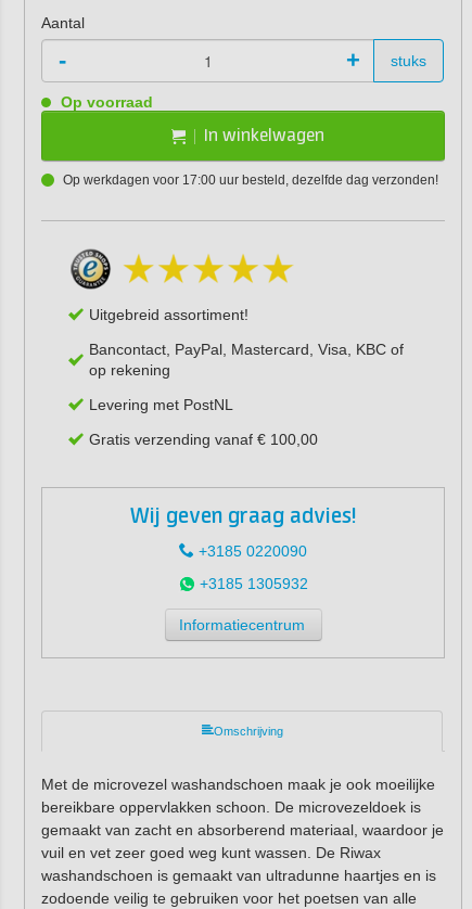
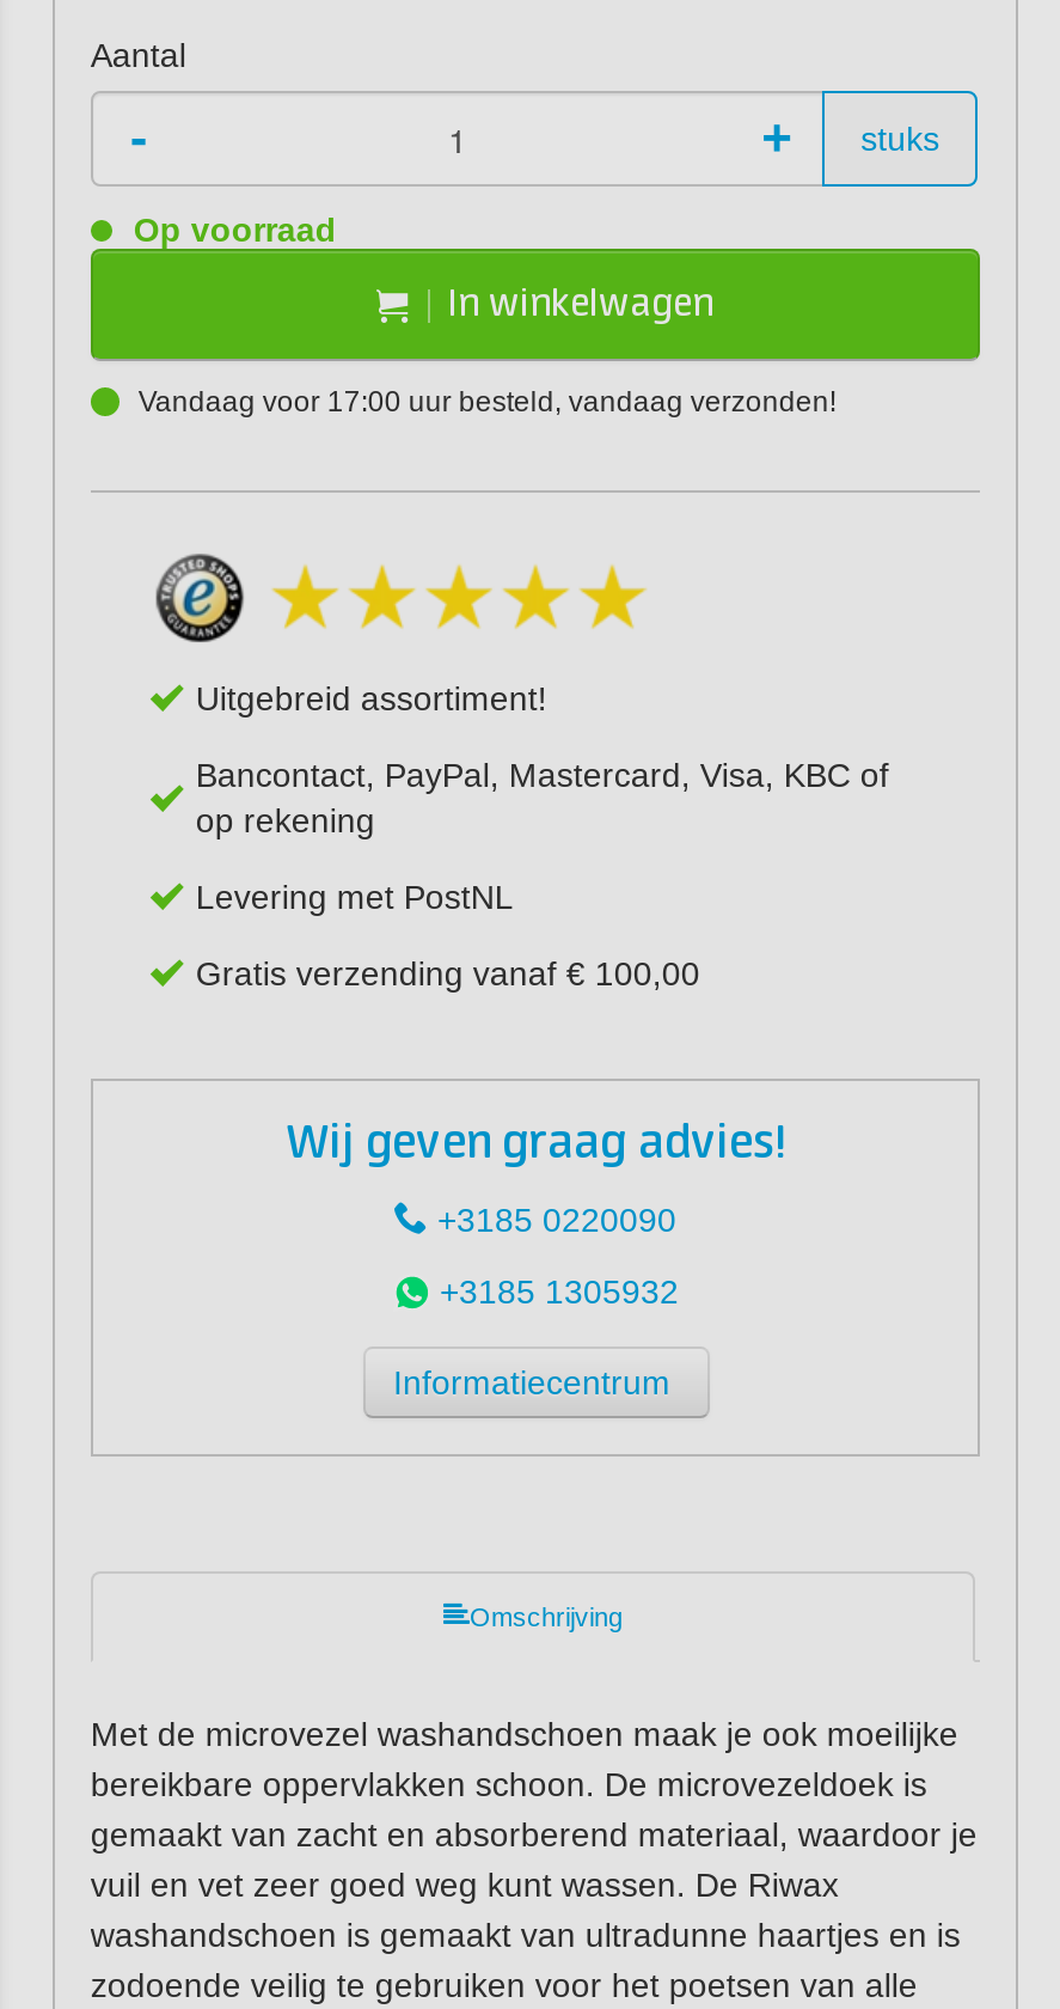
- Op werkdagen voor 17:00 uur besteld, dezelfde dag verzonden!
+ Vandaag voor 17:00 uur besteld, vandaag verzonden!
